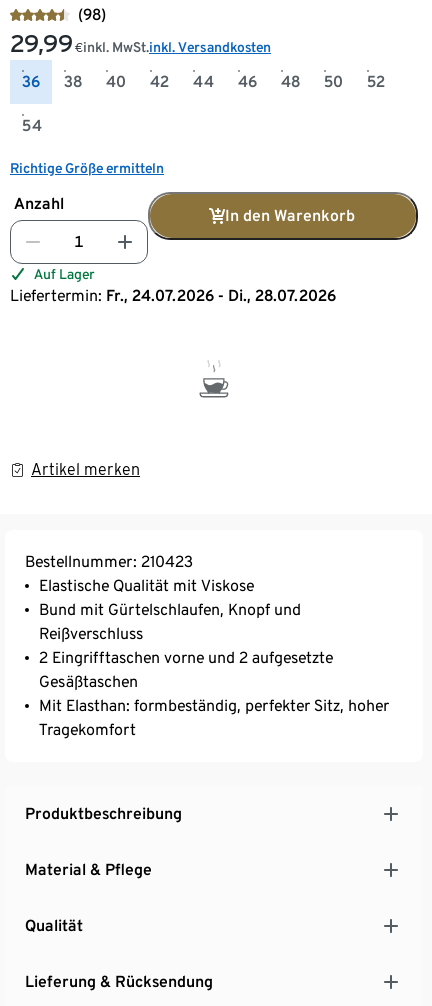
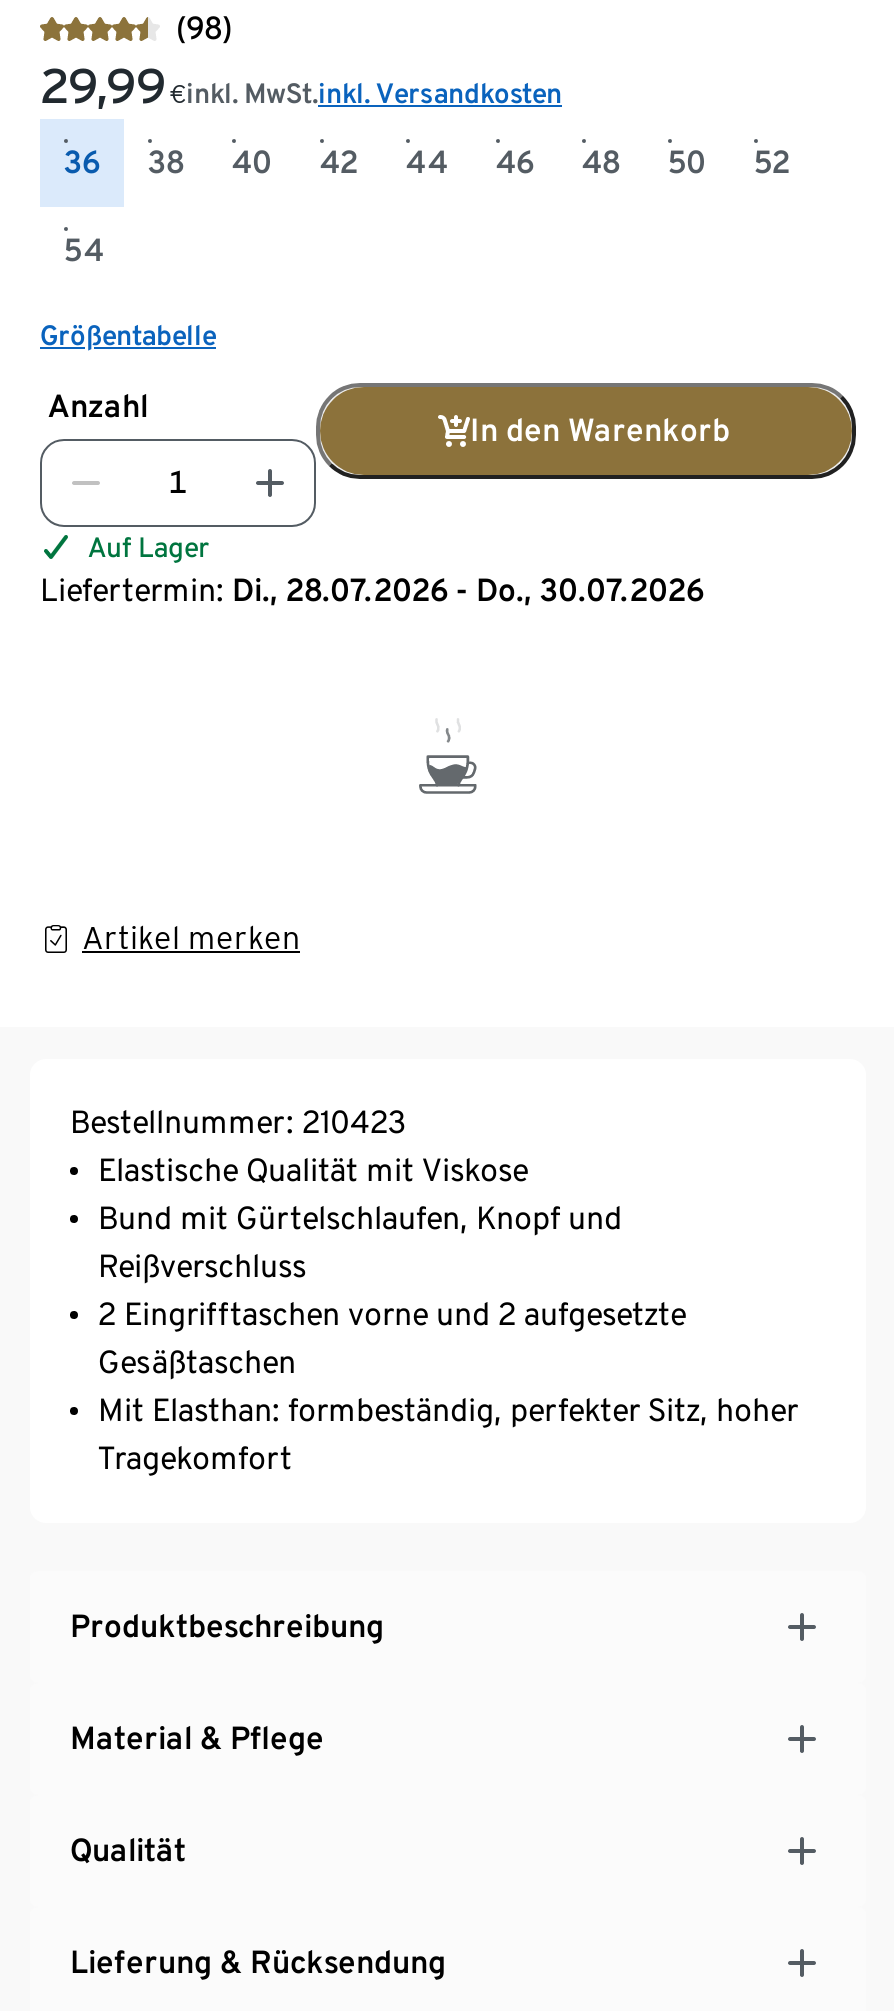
- Richtige Größe ermitteln
+ Größentabelle

- Liefertermin: Fr., 24.07.2026 - Di., 28.07.2026
+ Liefertermin: Di., 28.07.2026 - Do., 30.07.2026
